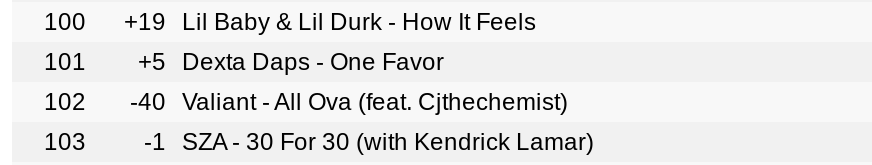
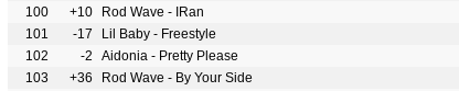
- +19 Lil Baby & Lil Durk - How It Feels
+ +10 Rod Wave - IRan

- +5 Dexta Daps - One Favor
+ -17 Lil Baby - Freestyle

- -40 Valiant - All Ova (feat. Cjthechemist)
+ -2 Aidonia - Pretty Please

- -1 SZA - 30 For 30 (with Kendrick Lamar)
+ +36 Rod Wave - By Your Side
